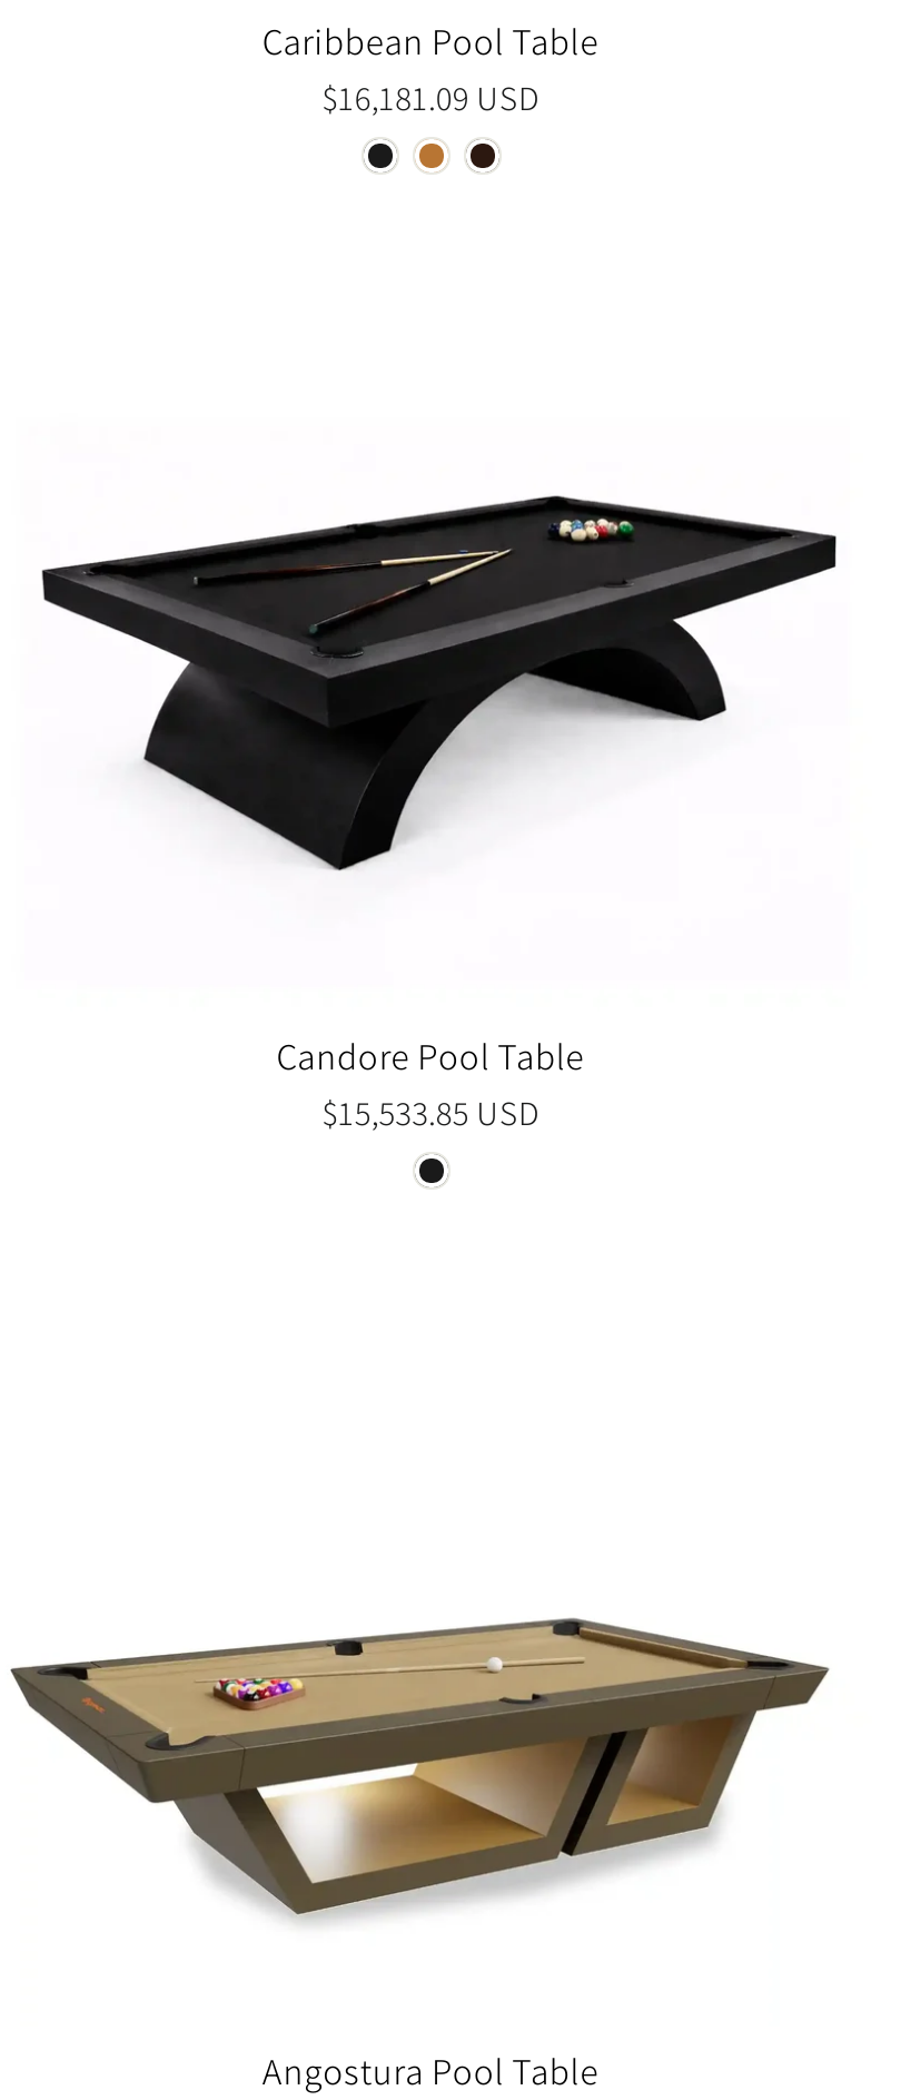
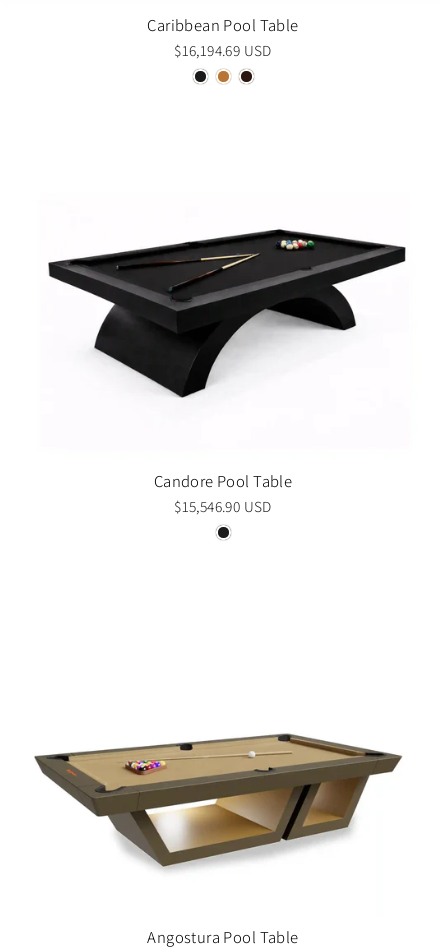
- $16,181.09 USD
+ $16,194.69 USD

- $15,533.85 USD
+ $15,546.90 USD
